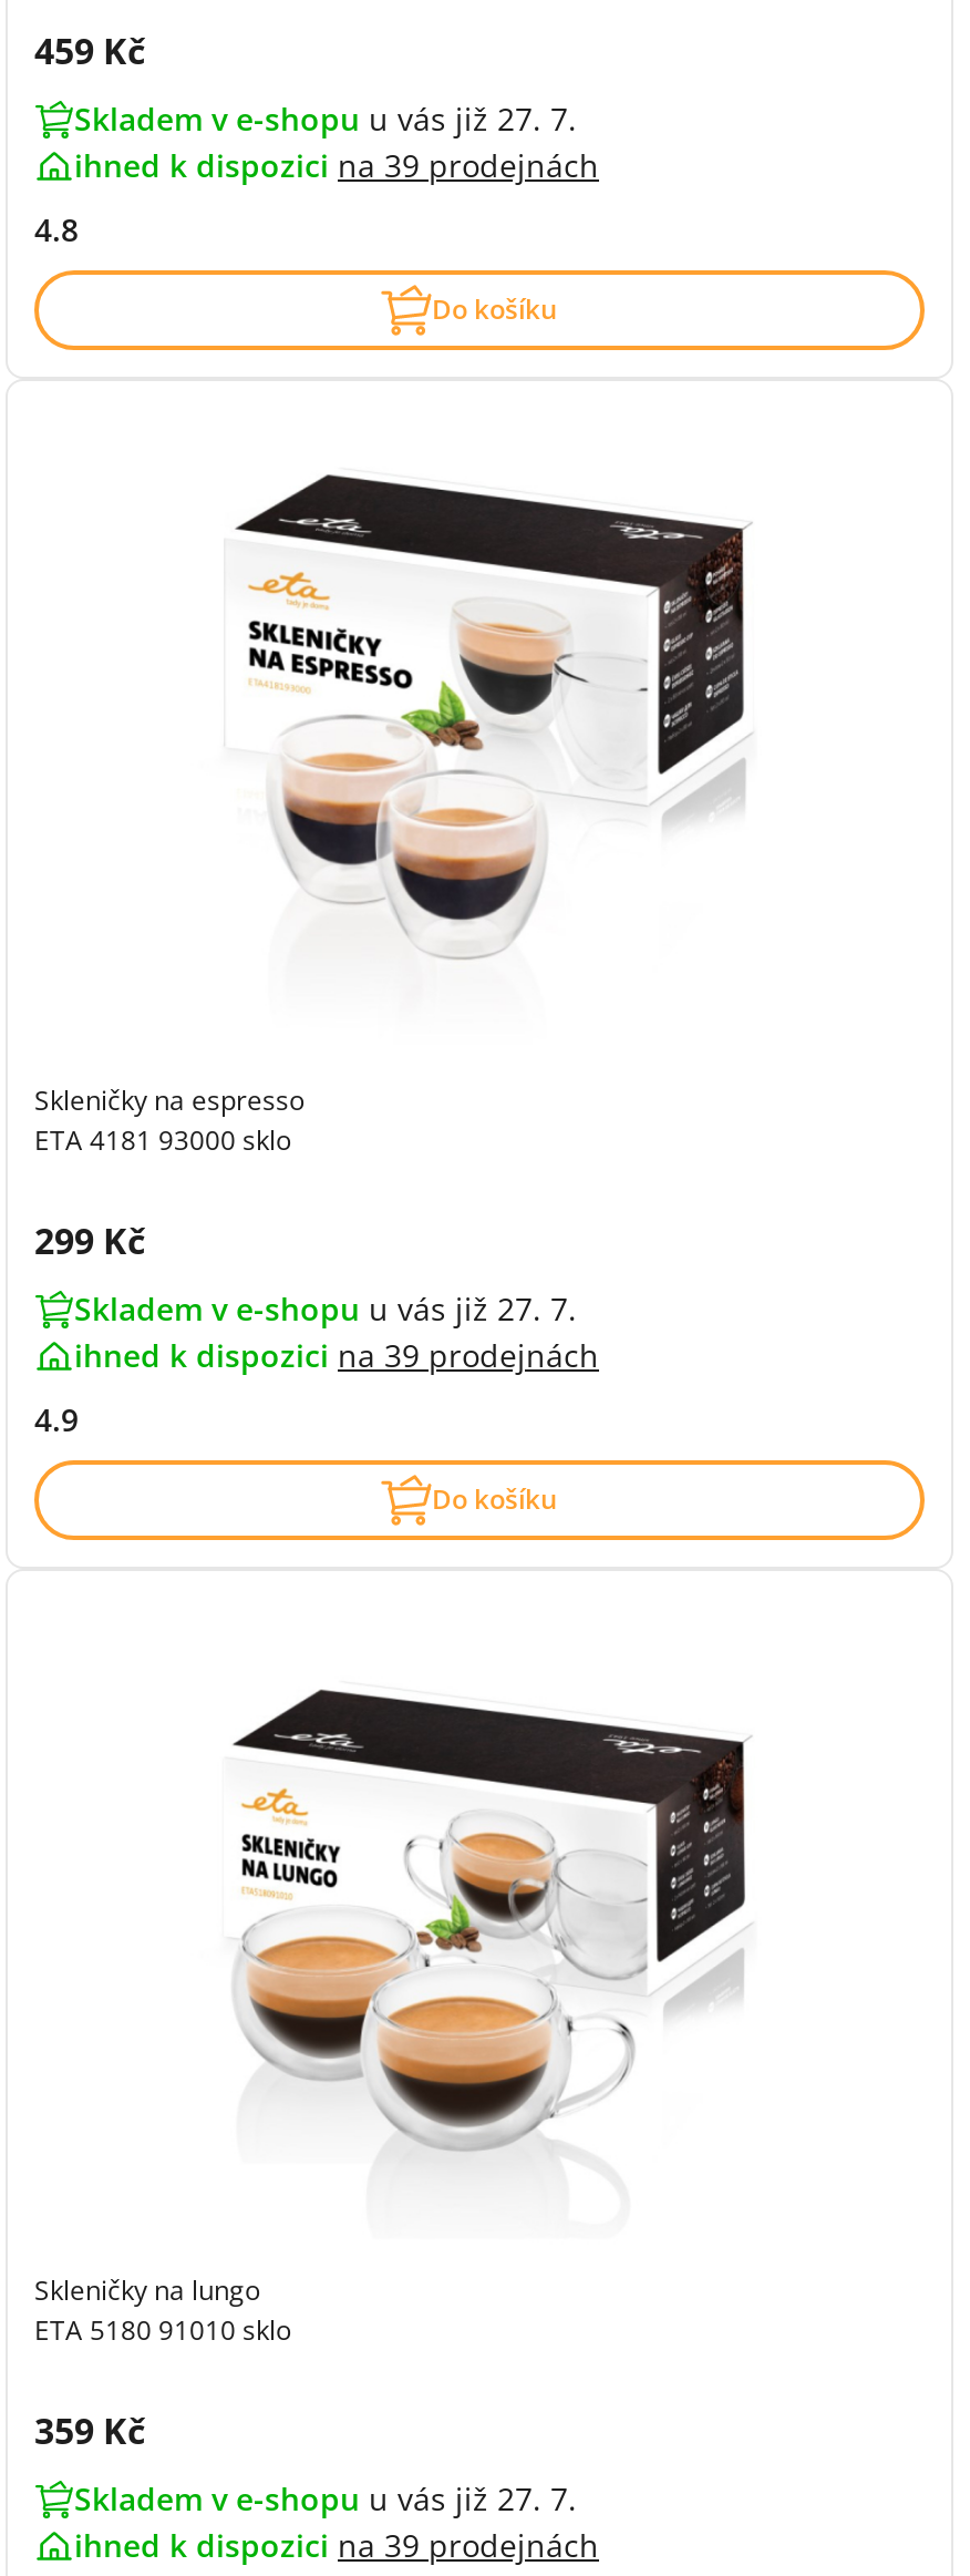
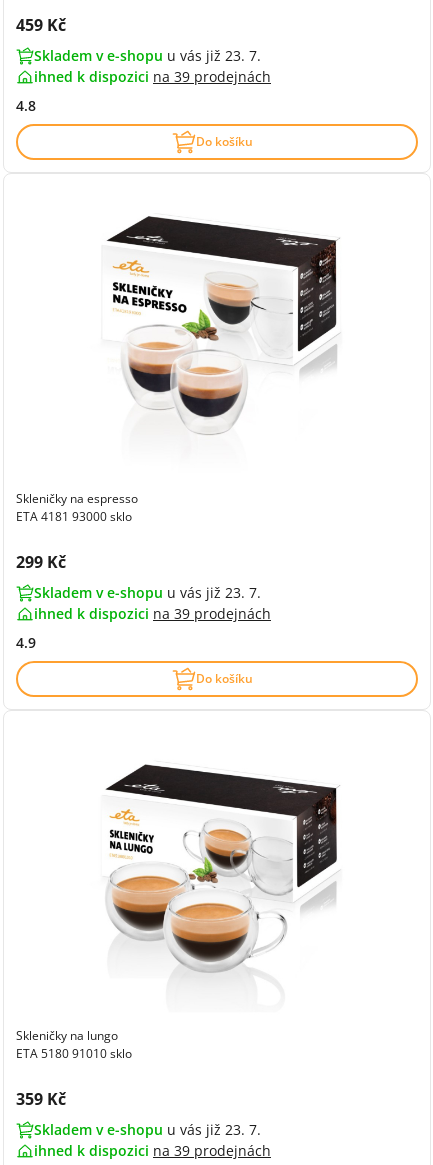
- Skladem v e-shopu u vás již 27. 7.
+ Skladem v e-shopu u vás již 23. 7.

- Skladem v e-shopu u vás již 27. 7.
+ Skladem v e-shopu u vás již 23. 7.

- Skladem v e-shopu u vás již 27. 7.
+ Skladem v e-shopu u vás již 23. 7.
